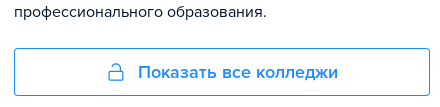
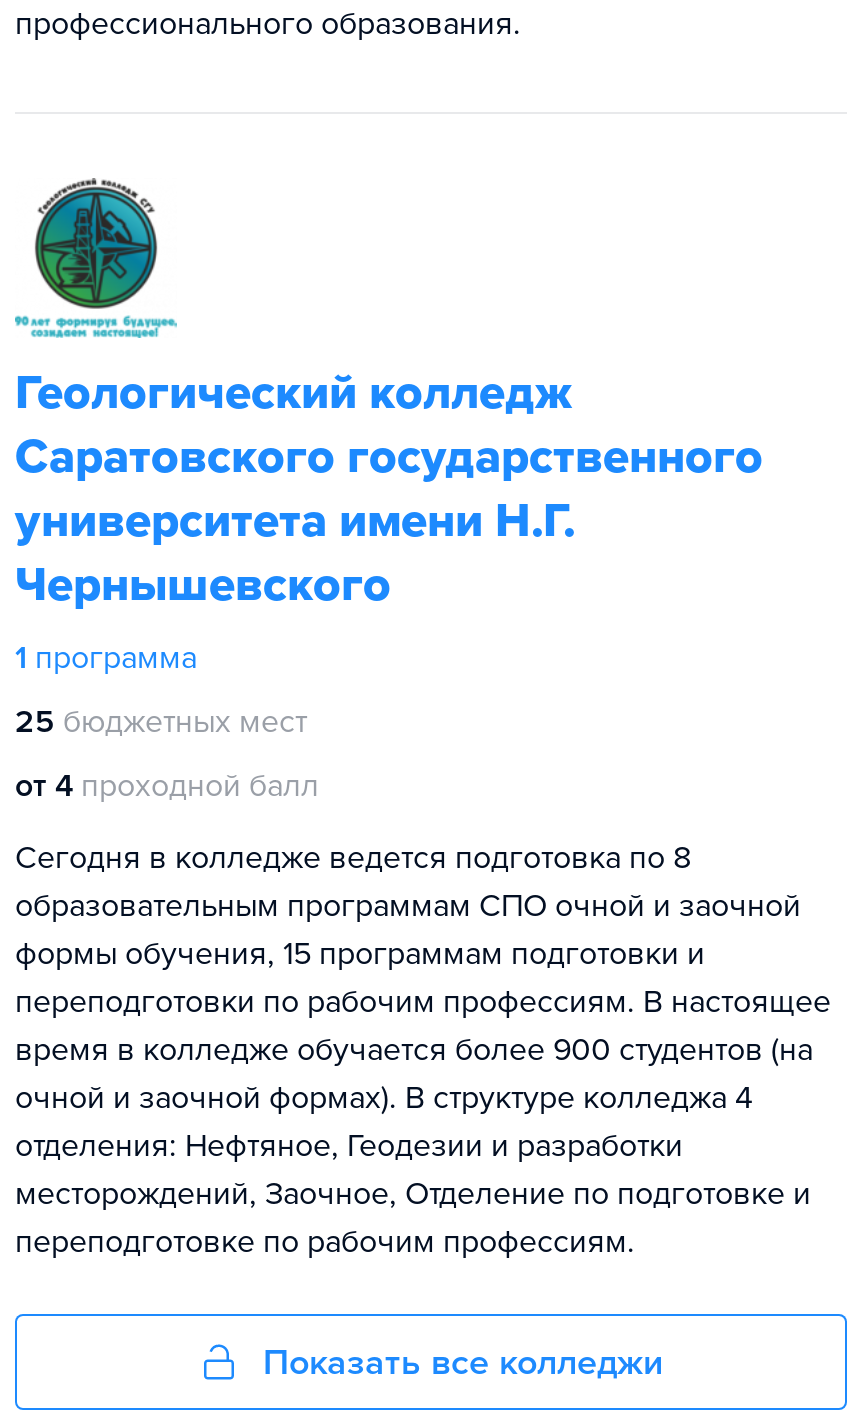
+ [image]
+ Геологический колледж
+ Саратовского государственного
+ университета имени Н.Г.
+ Чернышевского
+ 1 программа
+ 25 бюджетных мест
+ от 4 проходной балл
+ Сегодня в колледже ведется подготовка по 8
+ образовательным программам СПО очной и заочной
+ формы обучения, 15 программам подготовки и
+ переподготовки по рабочим профессиям. В настоящее
+ время в колледже обучается более 900 студентов (на
+ очной и заочной формах). В структуре колледжа 4
+ отделения: Нефтяное, Геодезии и разработки
+ месторождений, Заочное, Отделение по подготовке и
+ переподготовке по рабочим профессиям.
